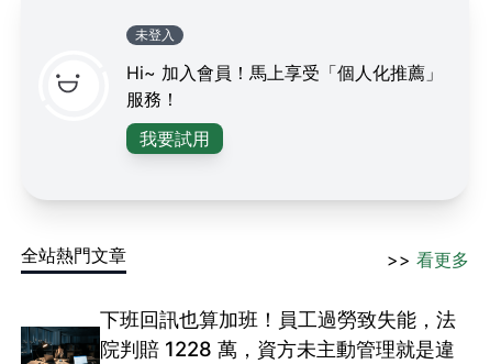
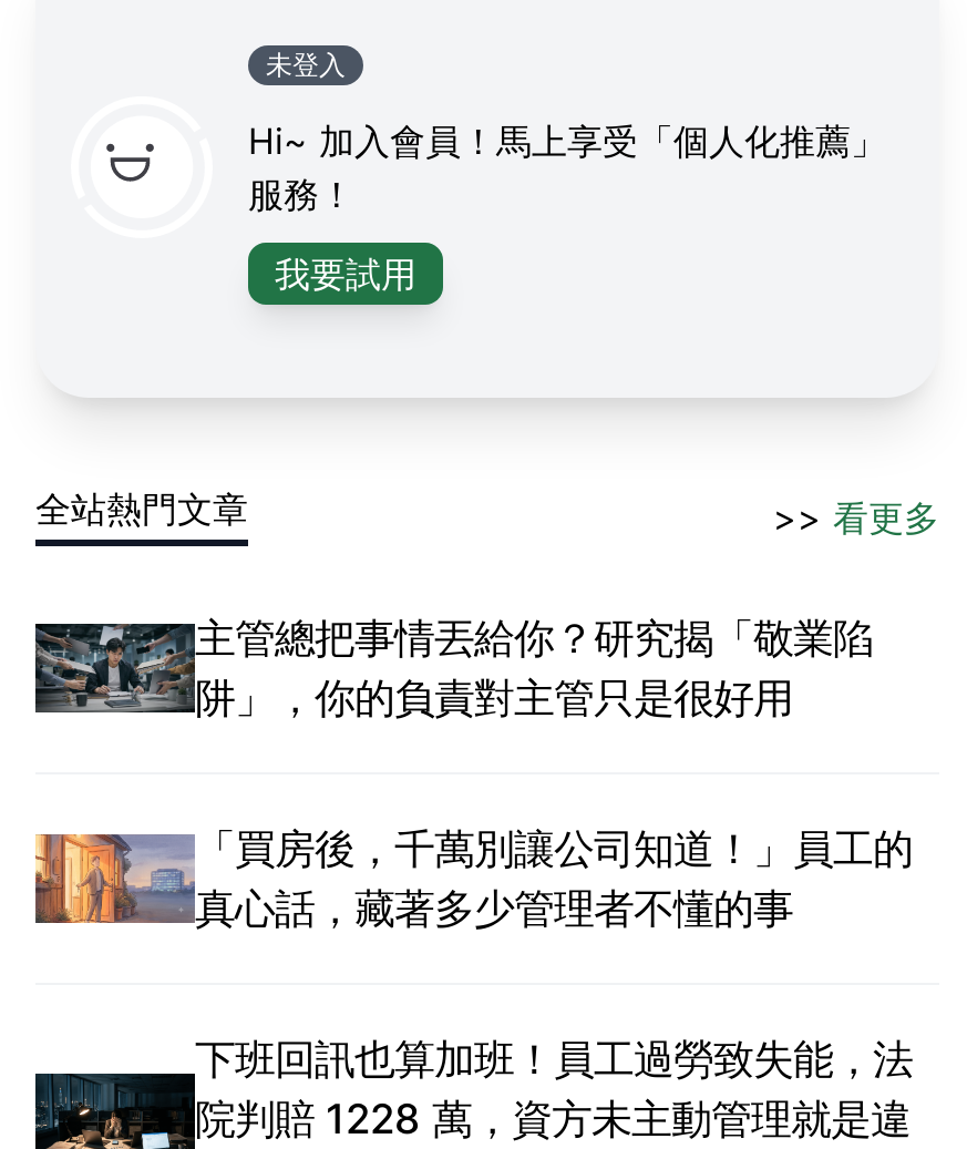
+ [image]
+ 主管總把事情丟給你？研究揭「敬業陷
+ 阱」，你的負責對主管只是很好用
+ 「買房後，千萬別讓公司知道！」員工的
+ 真心話，藏著多少管理者不懂的事

+ [image]
